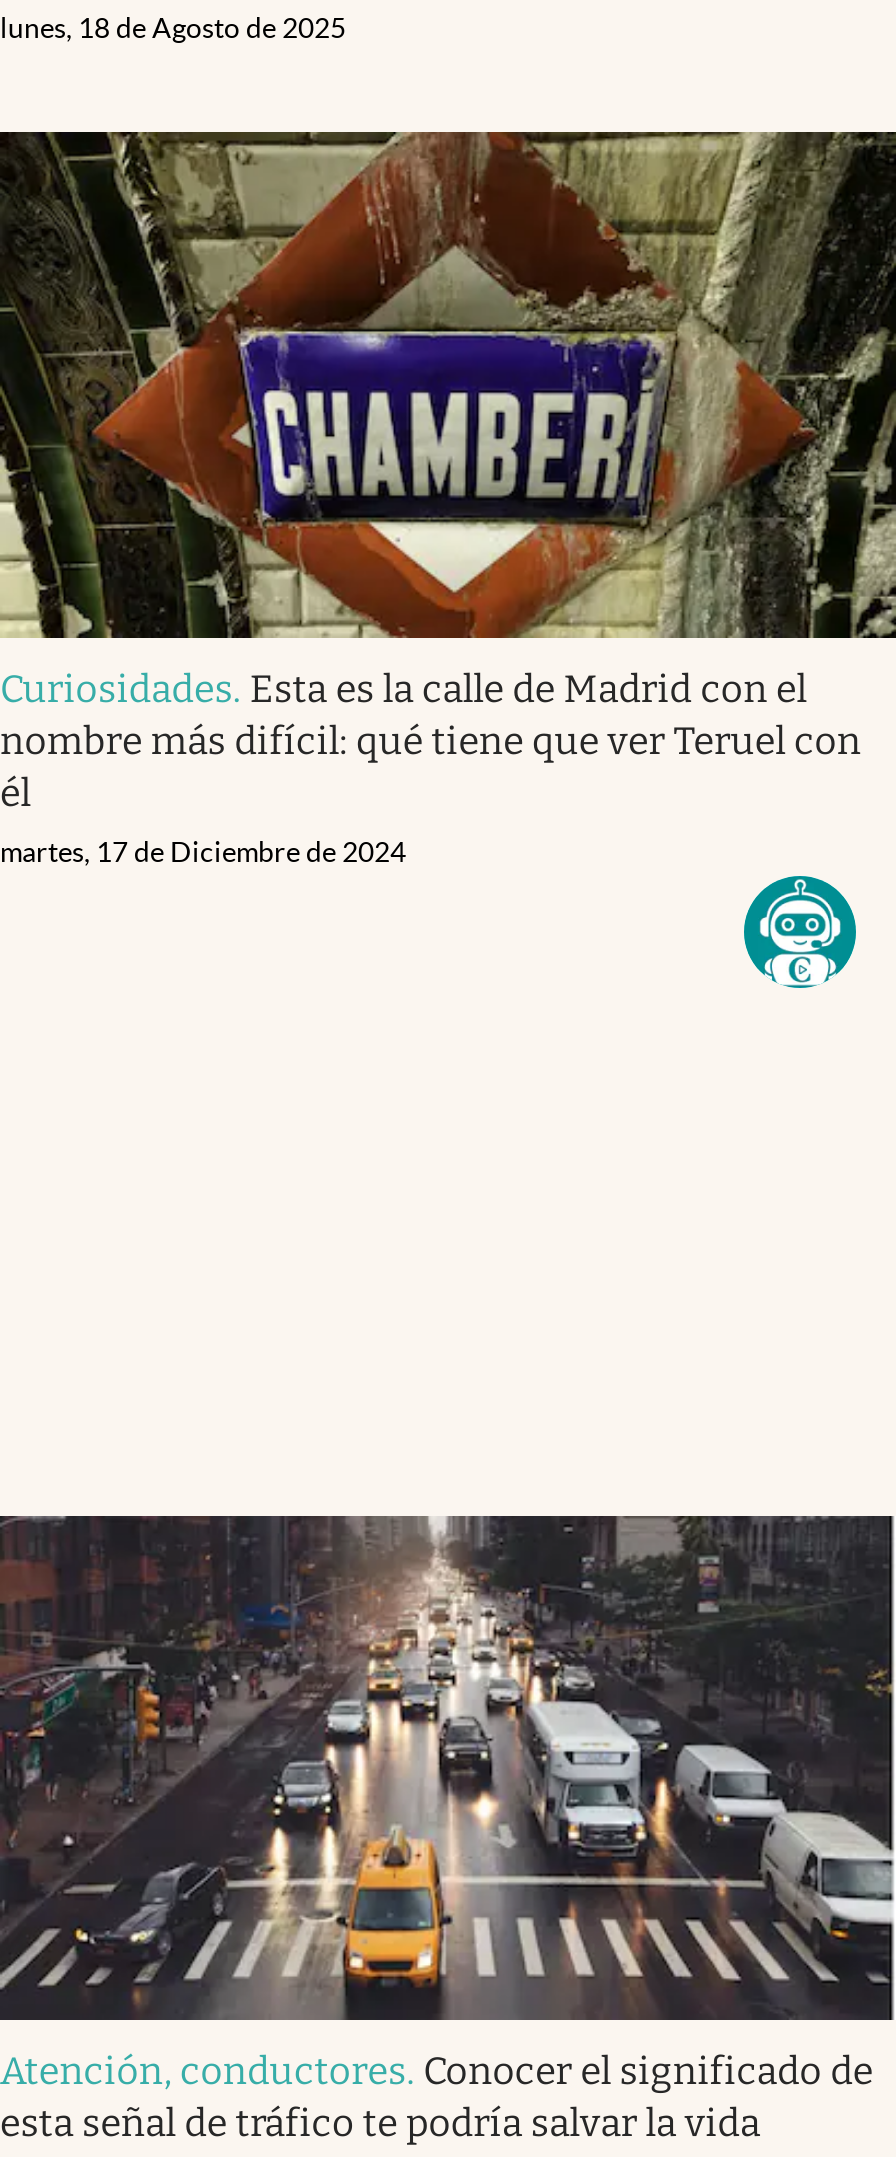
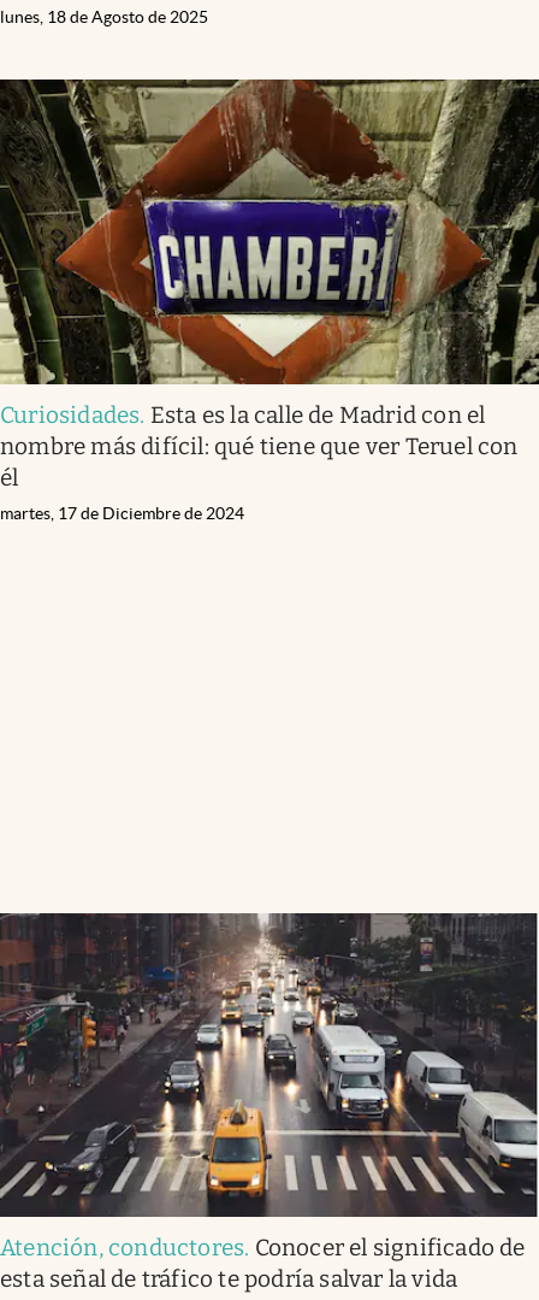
- [image]
